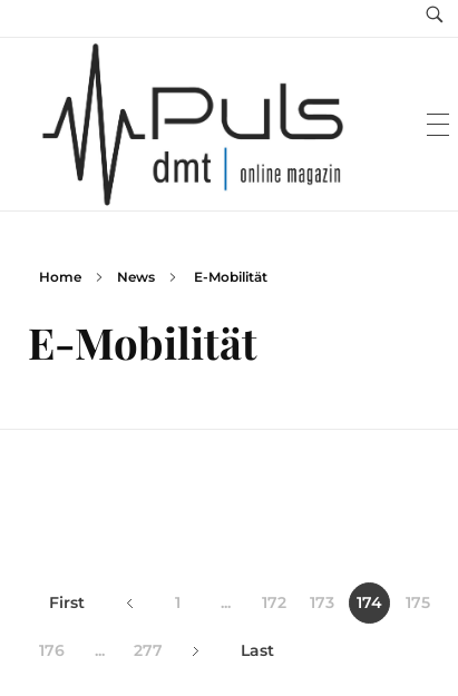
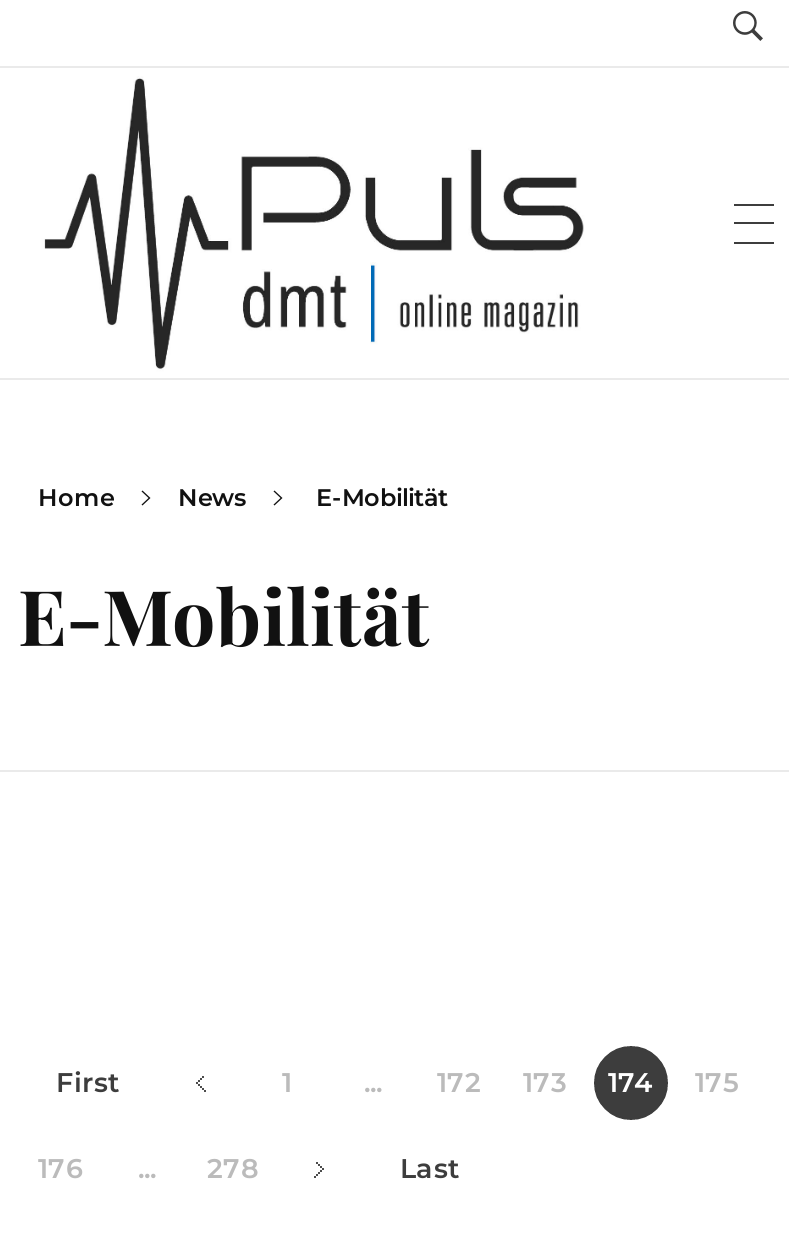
- 277
+ 278
